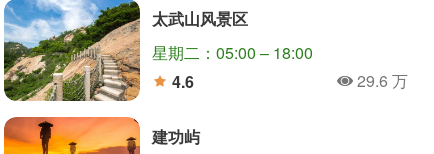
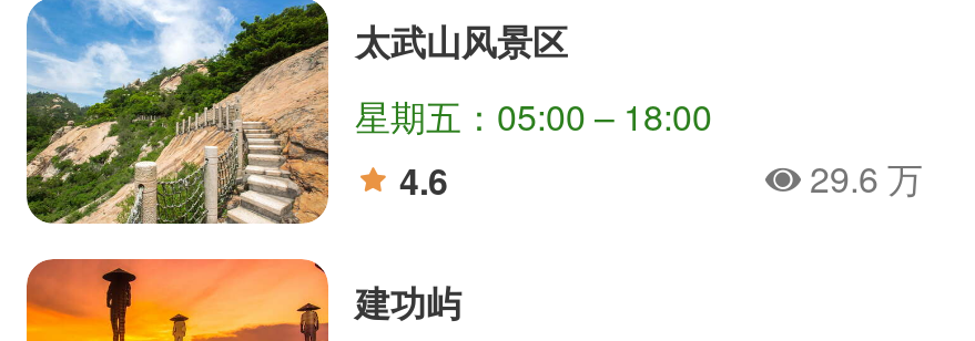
- 星期二：05:00 – 18:00
+ 星期五：05:00 – 18:00
